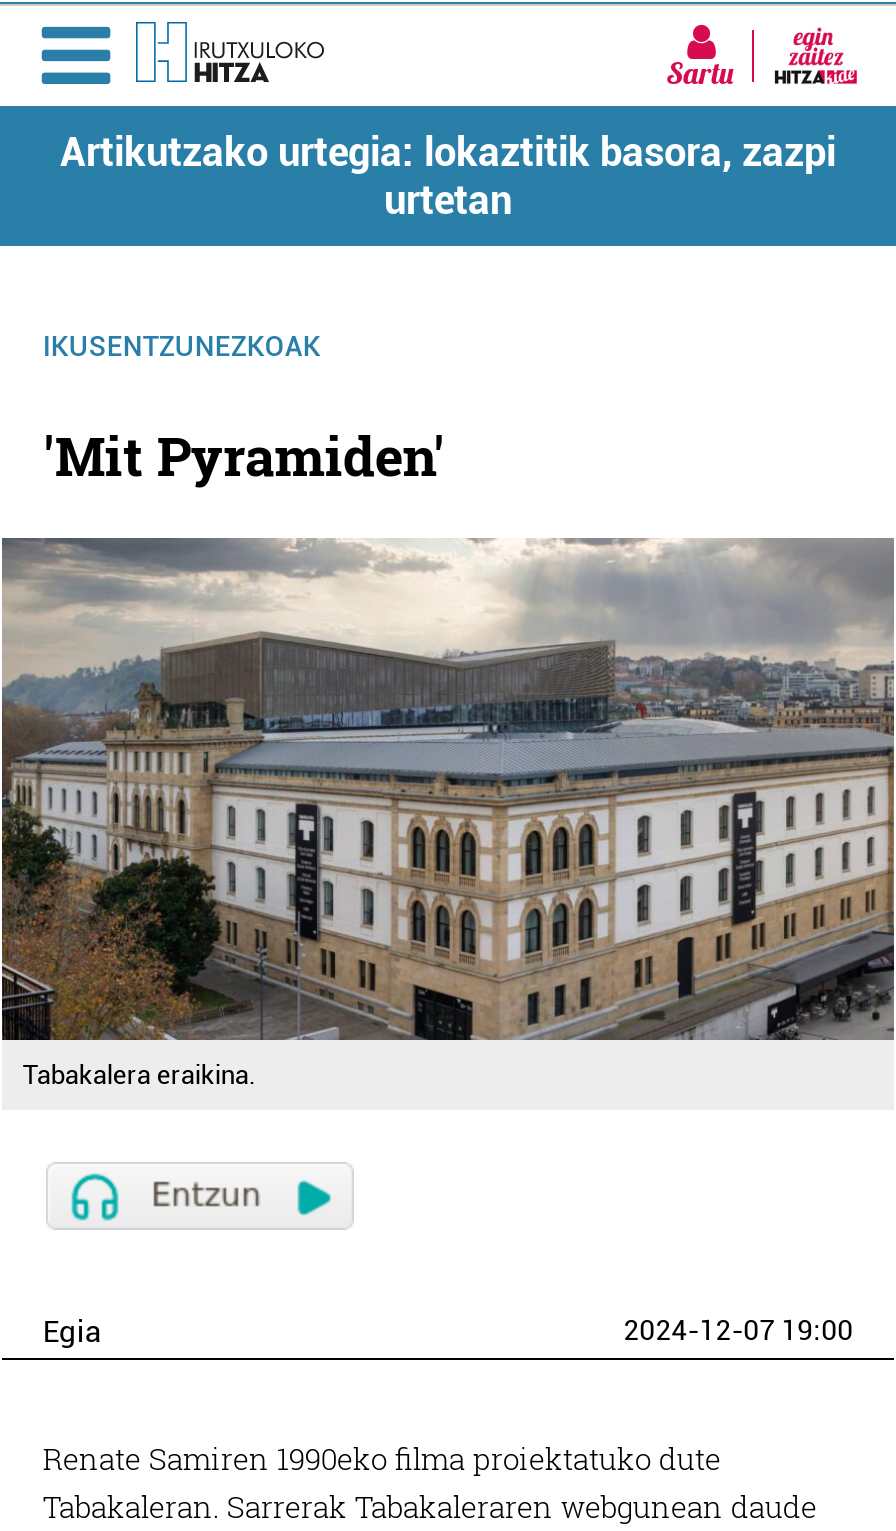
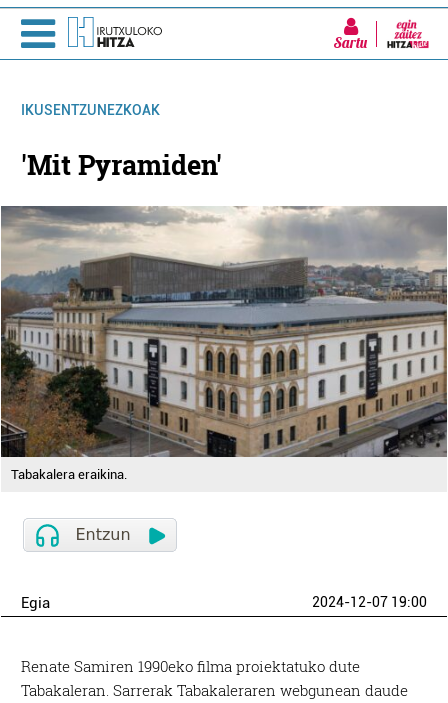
- Artikutzako urtegia: lokaztitik basora, zazpi
- urtetan
